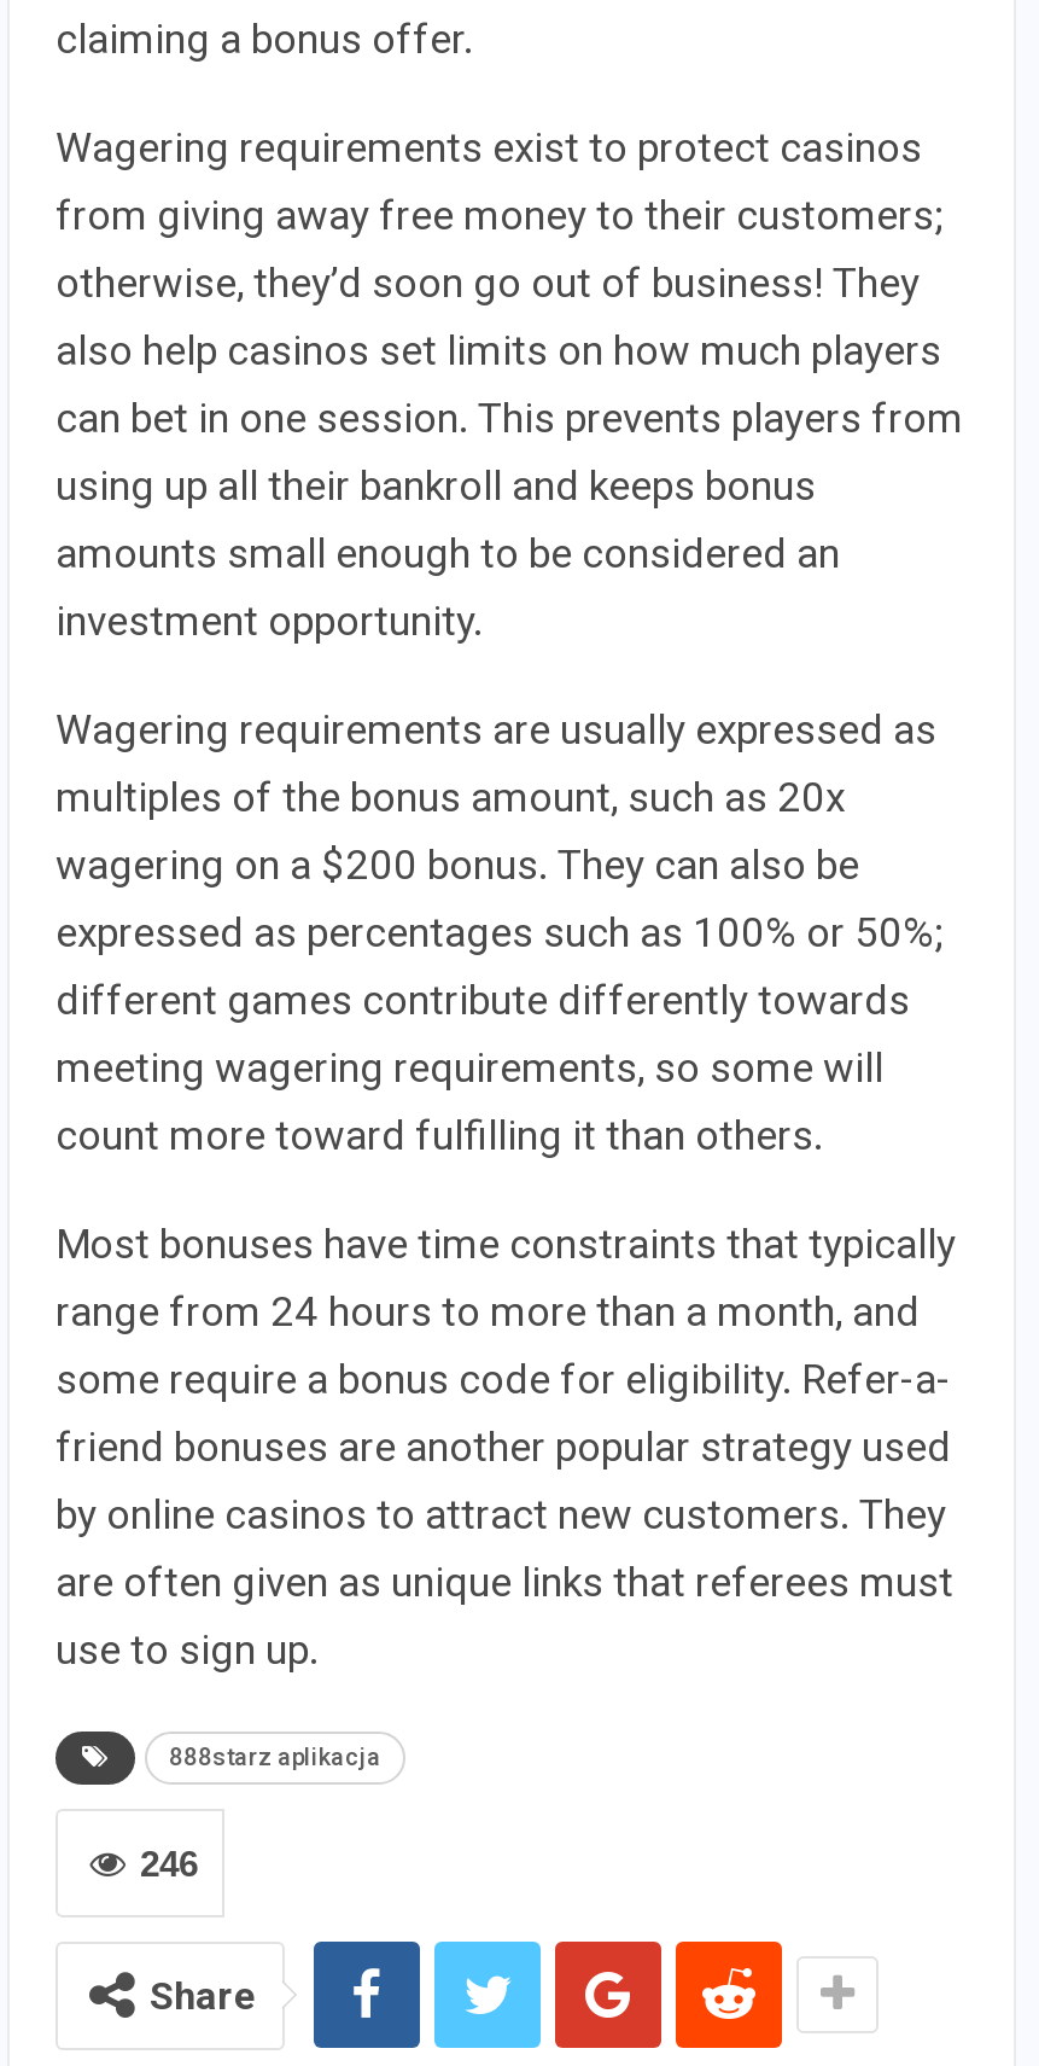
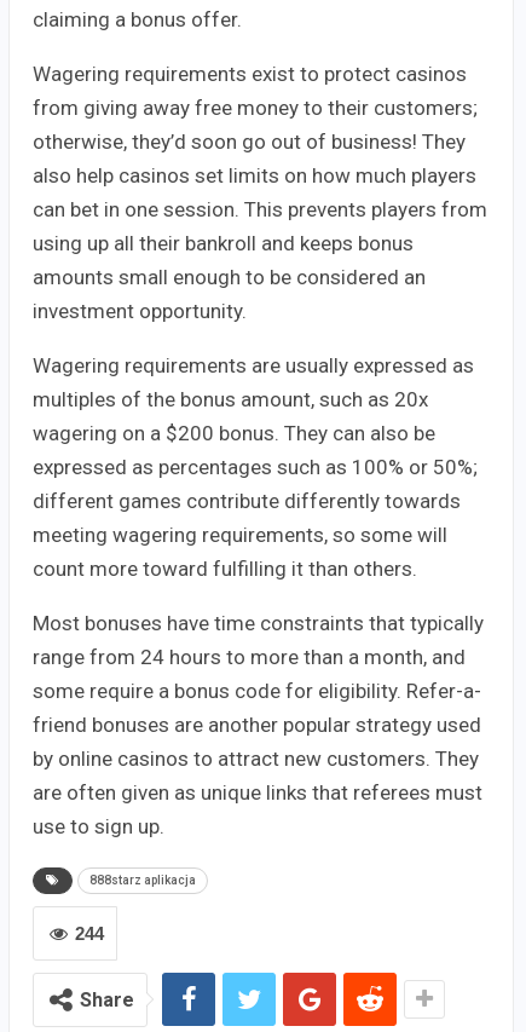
- 246
+ 244
